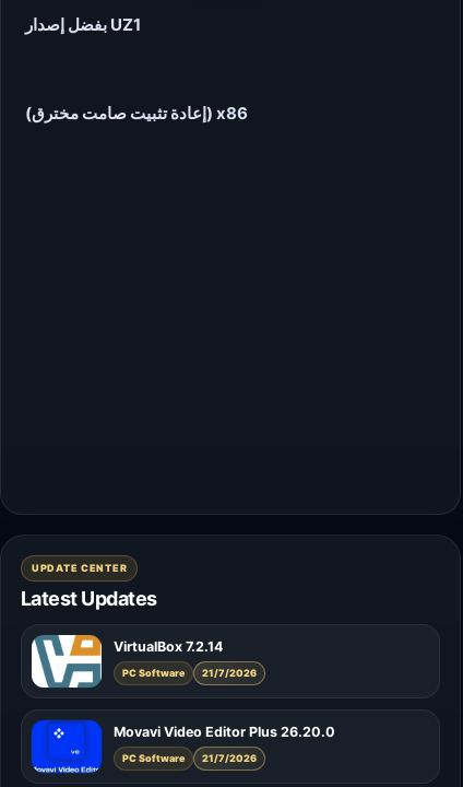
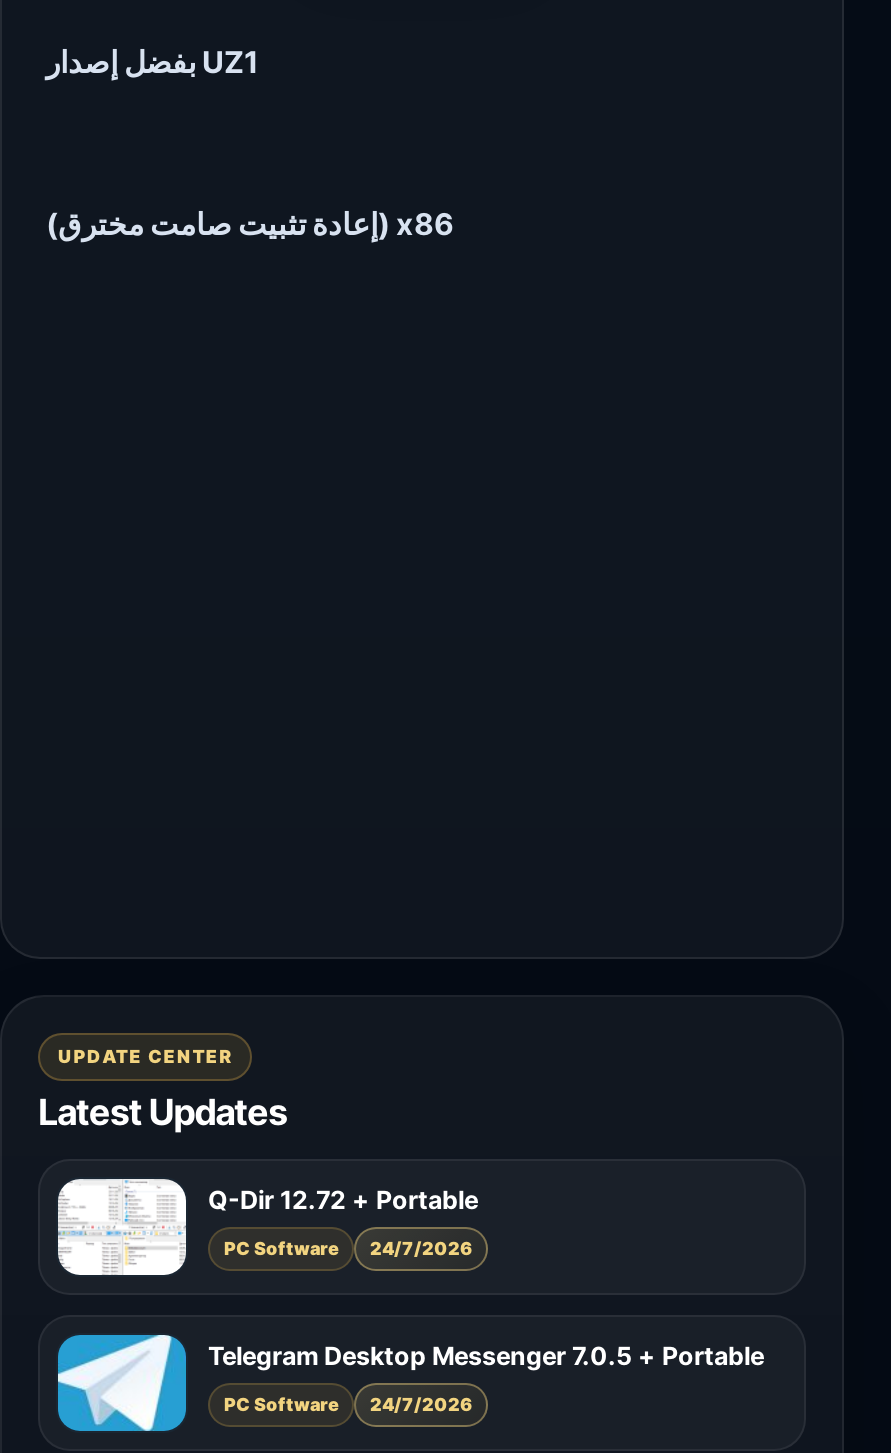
- [image]
- VirtualBox 7.2.14
+ [image]
+ Q-Dir 12.72 + Portable

- PC Software 21/7/2026
+ PC Software 24/7/2026

- [image]
- Movavi Video Editor Plus 26.20.0
+ [image]
+ Telegram Desktop Messenger 7.0.5 + Portable

- PC Software 21/7/2026
+ PC Software 24/7/2026
